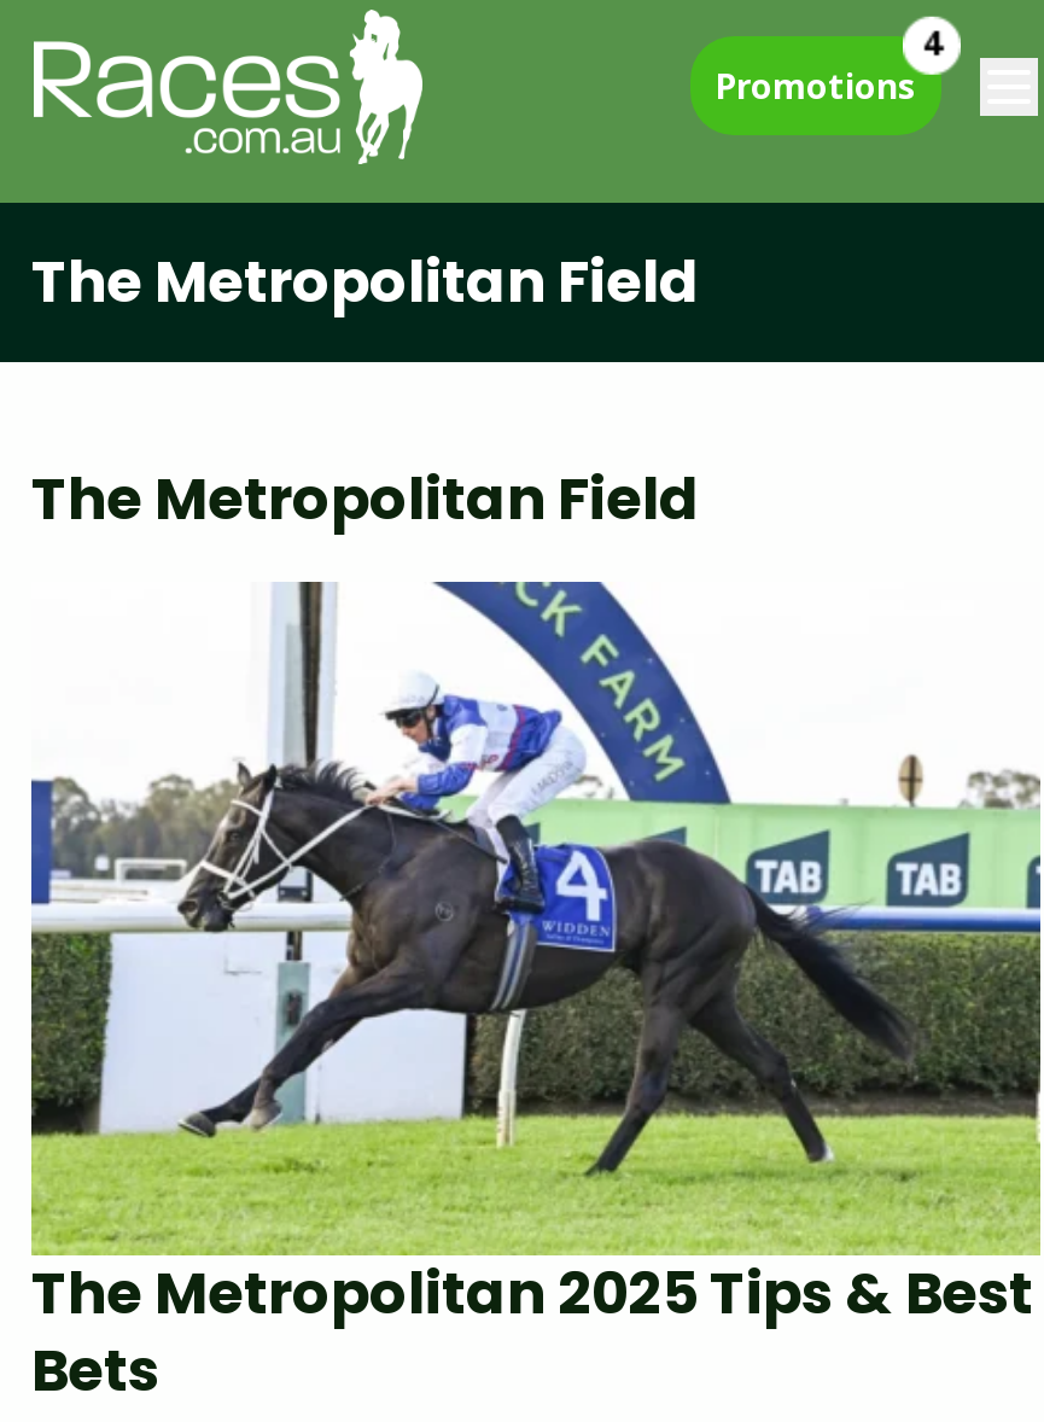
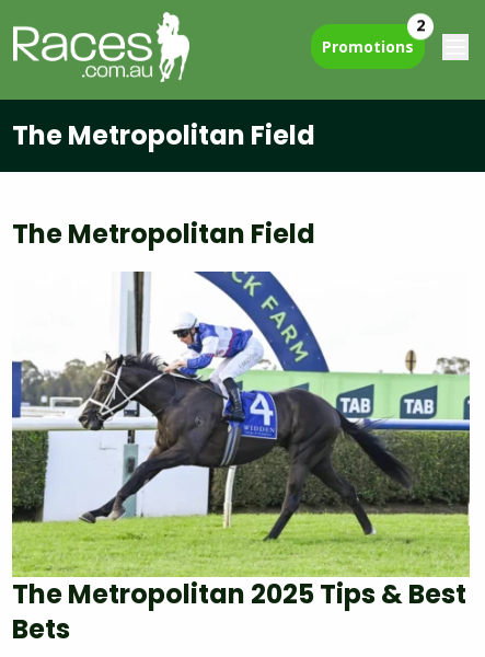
- 4
+ 2
